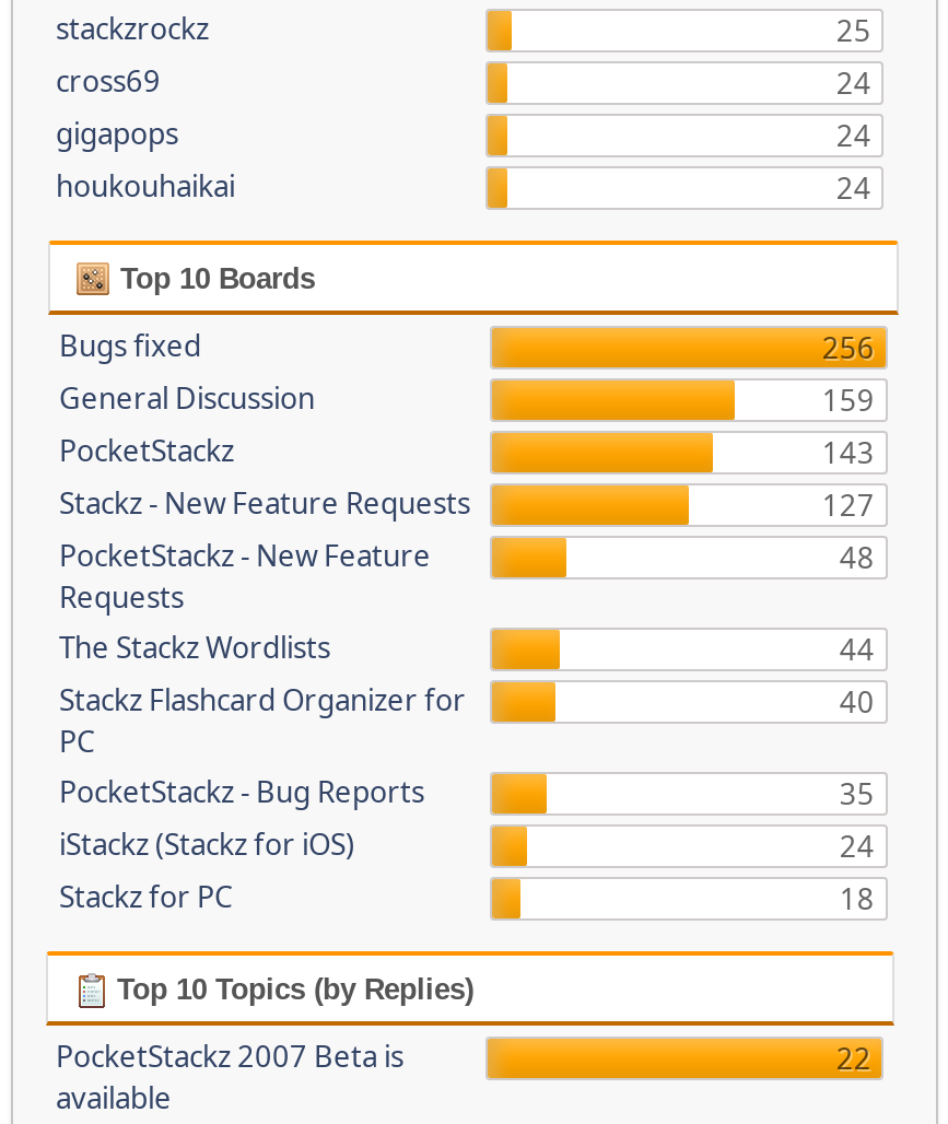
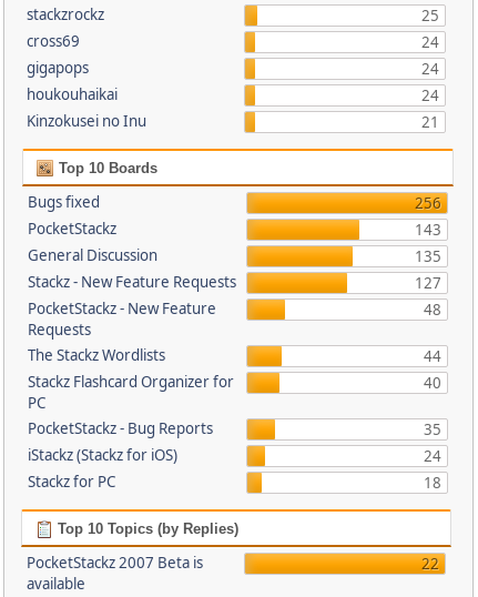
+ Kinzokusei no Inu
+ 21

moved down: General Discussion

- 159

+ 135
